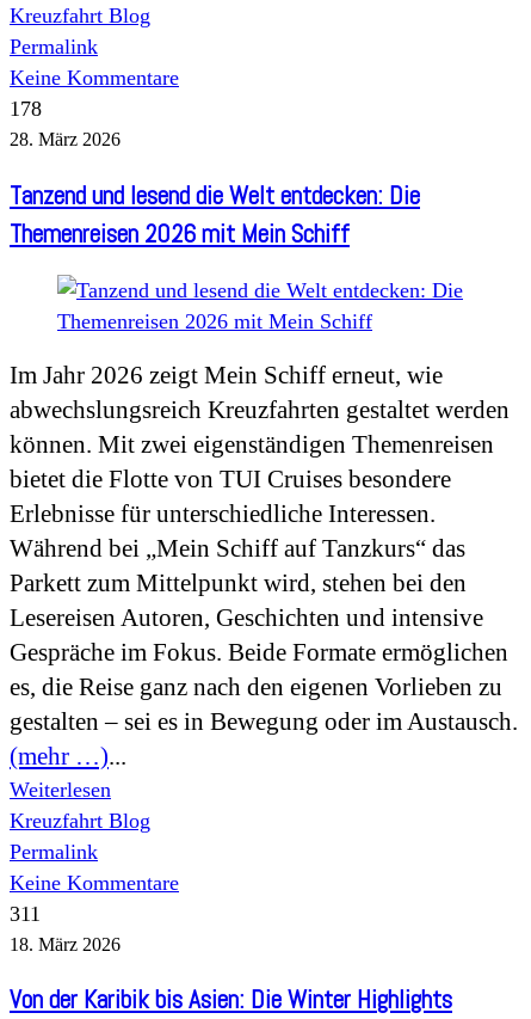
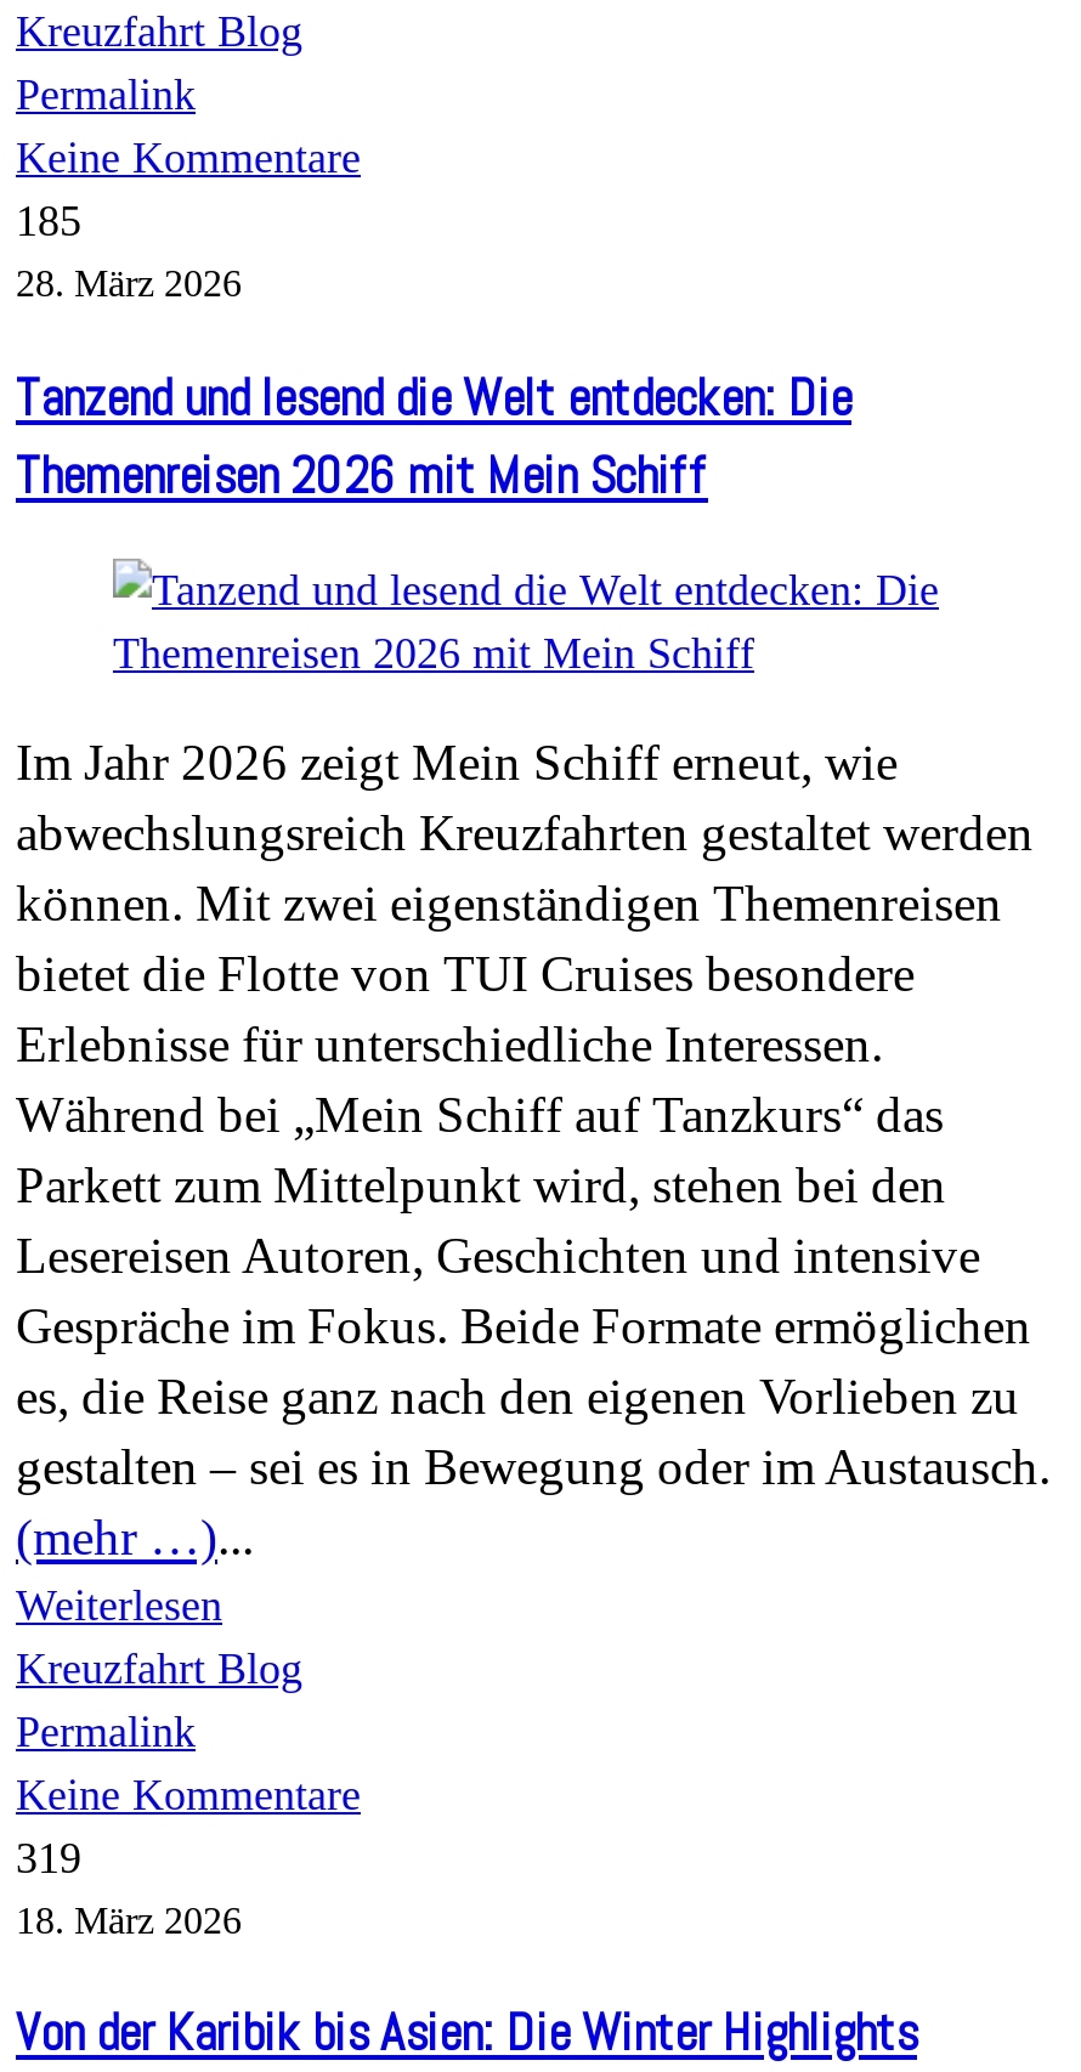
- 178
+ 185

- 311
+ 319
